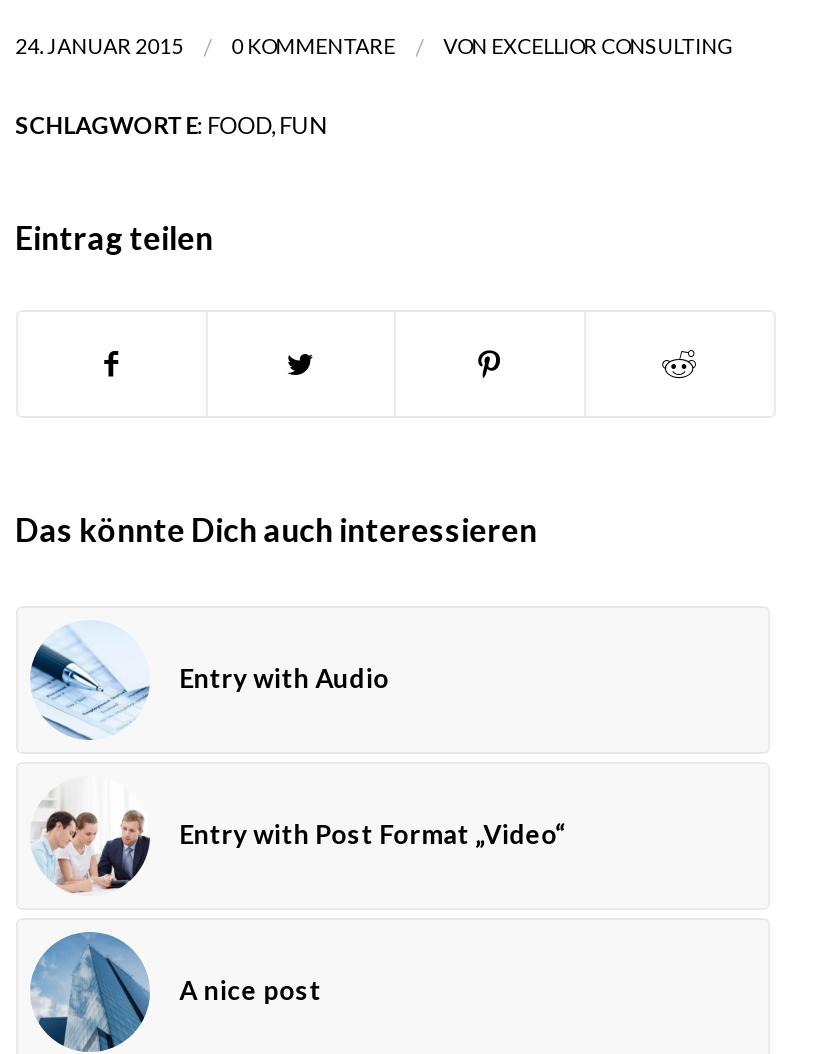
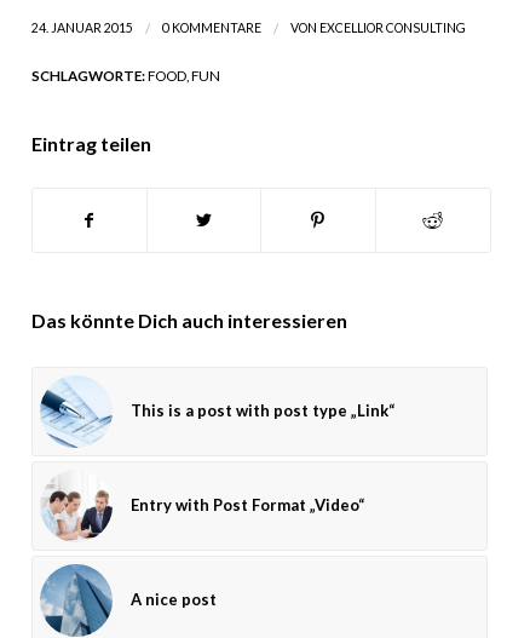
- Entry with Audio
+ This is a post with post type „Link“
